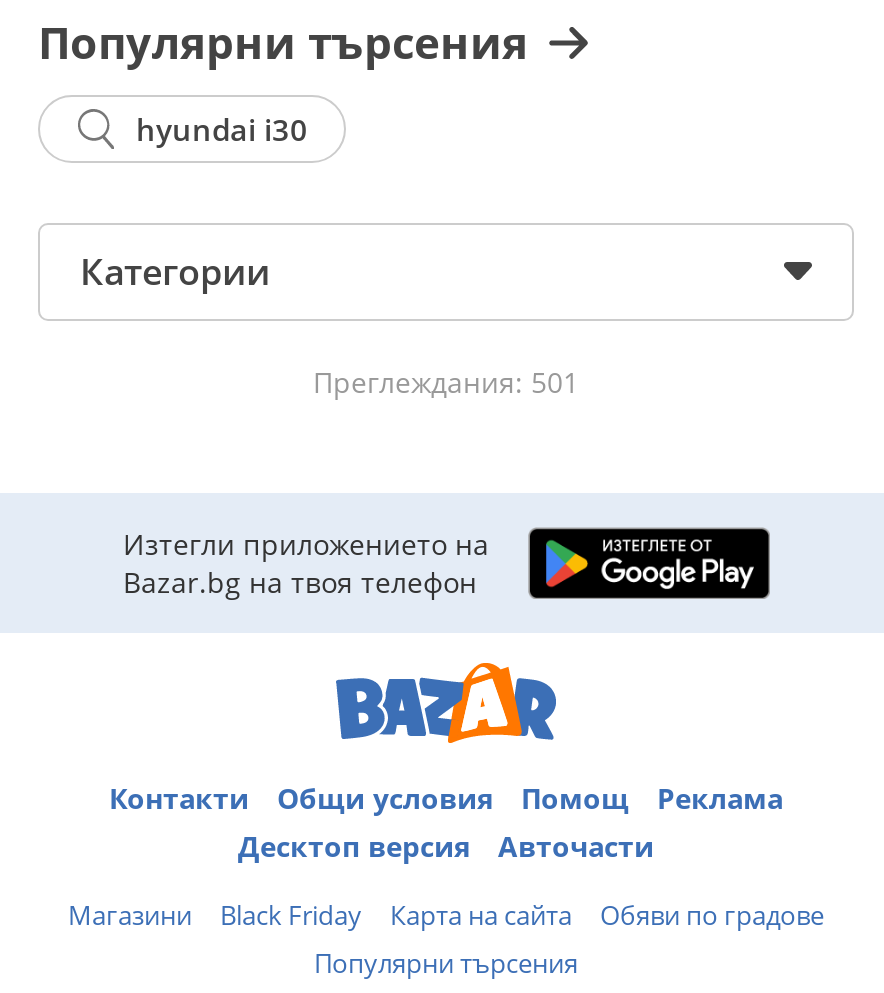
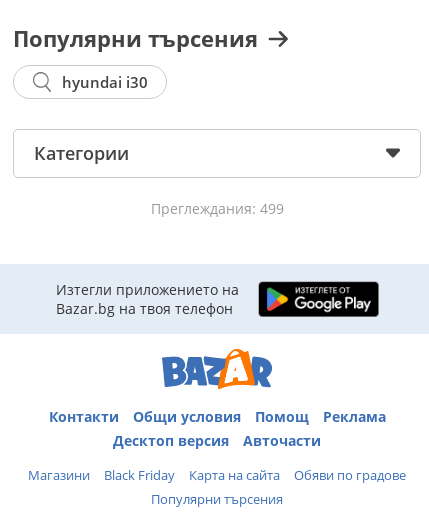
- Преглеждания: 501
+ Преглеждания: 499
